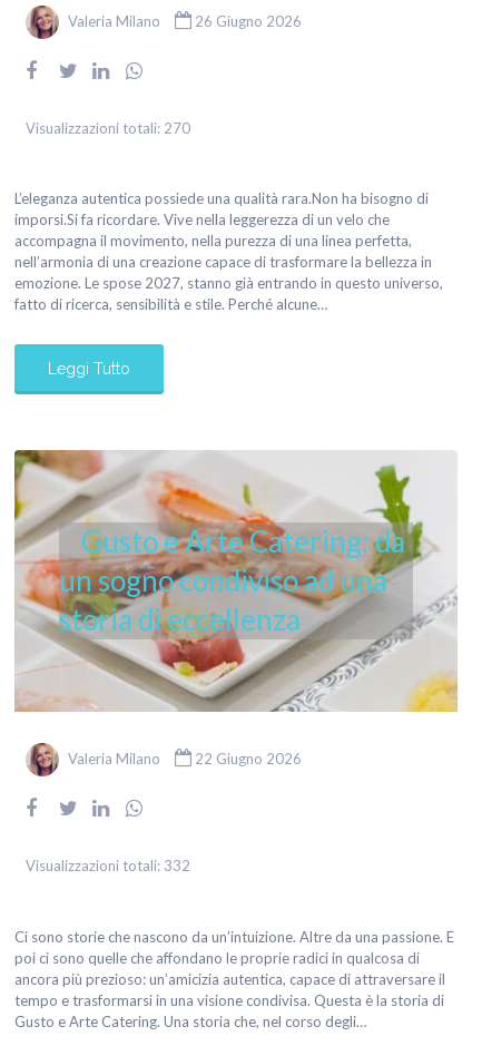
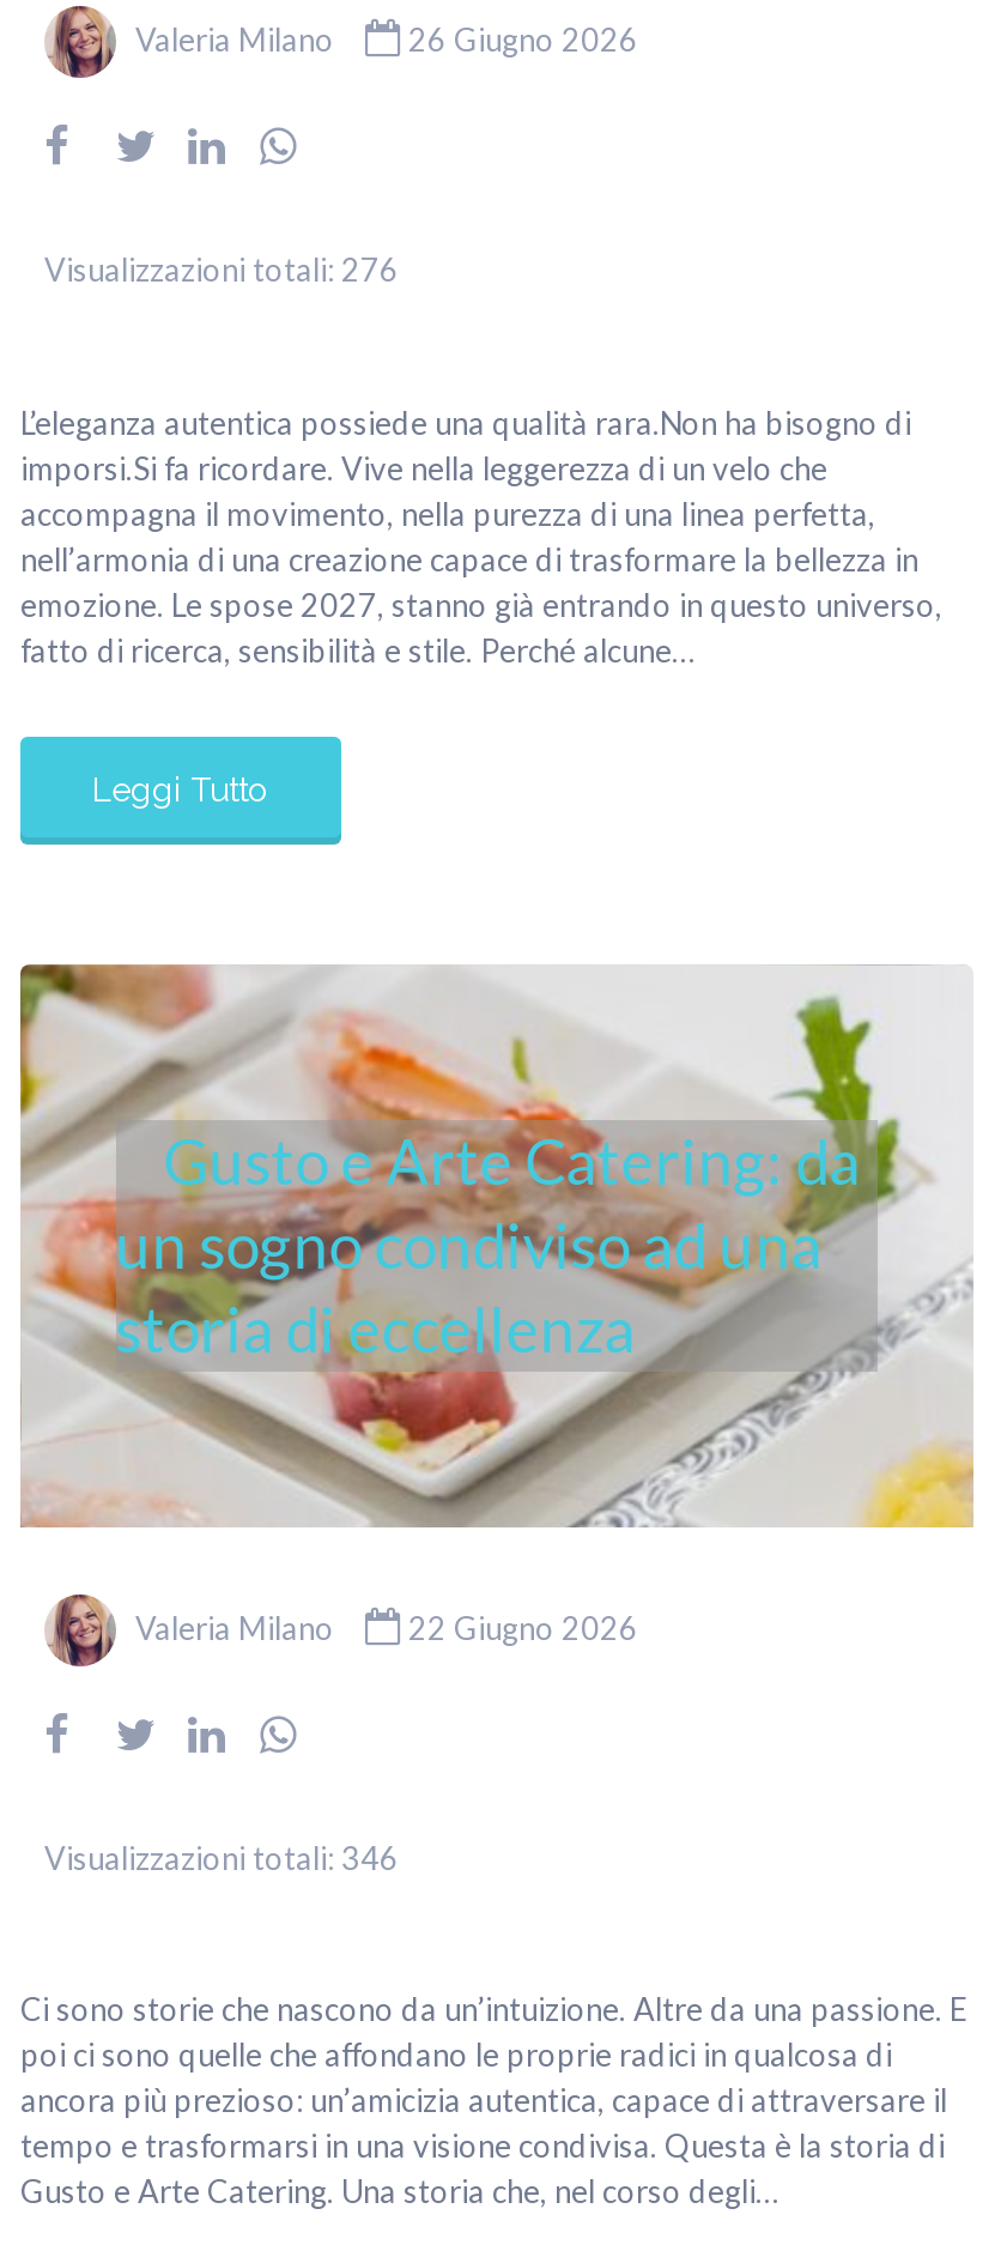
- Visualizzazioni totali: 270
+ Visualizzazioni totali: 276

- Visualizzazioni totali: 332
+ Visualizzazioni totali: 346
